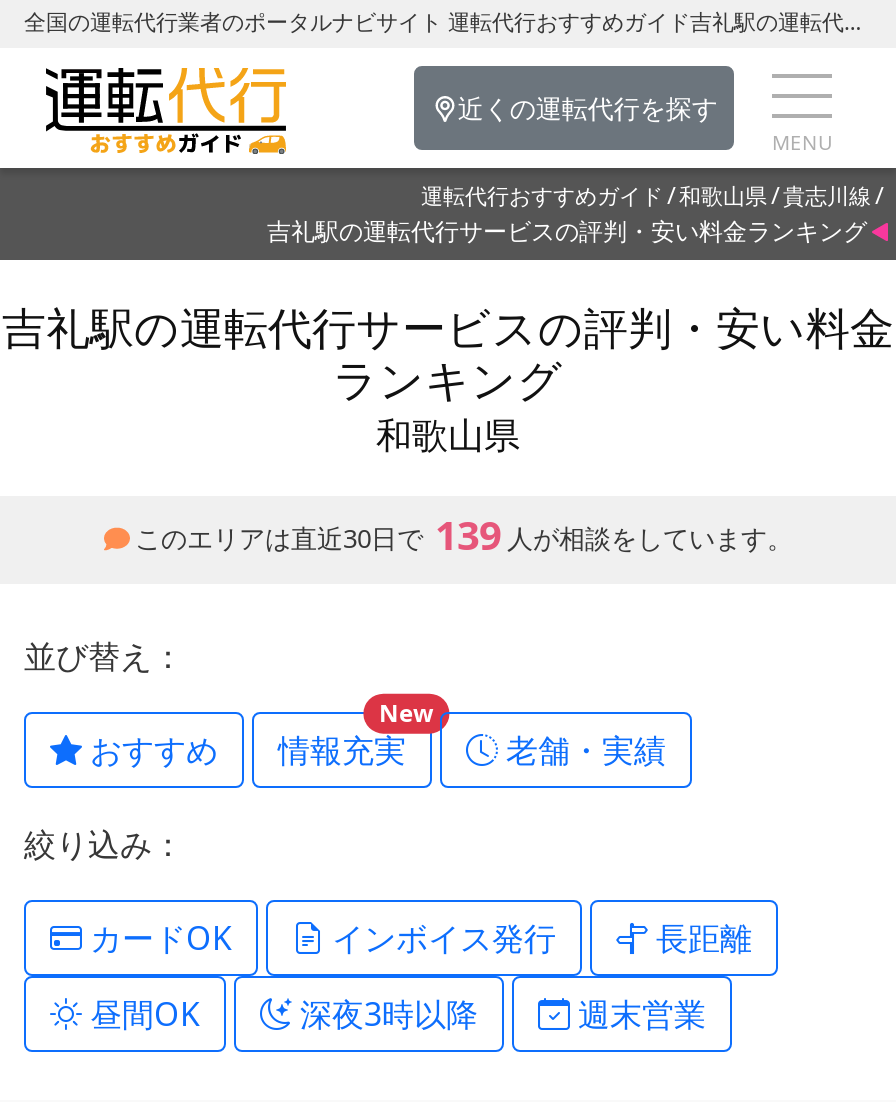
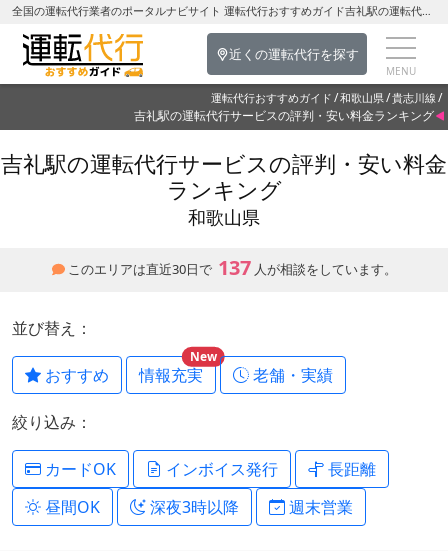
- このエリアは直近30日で 139 人が相談をしています。
+ このエリアは直近30日で 137 人が相談をしています。
